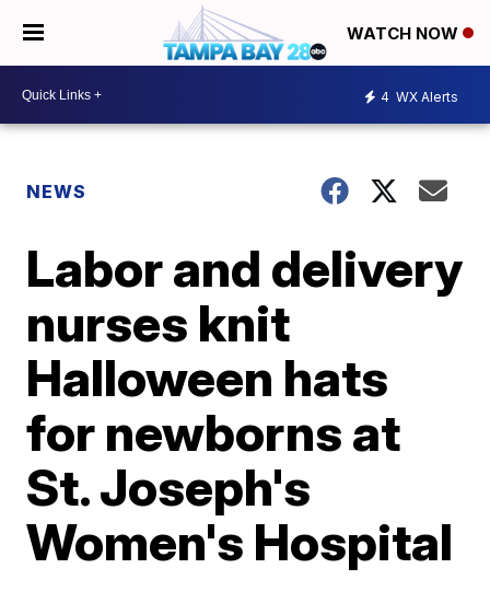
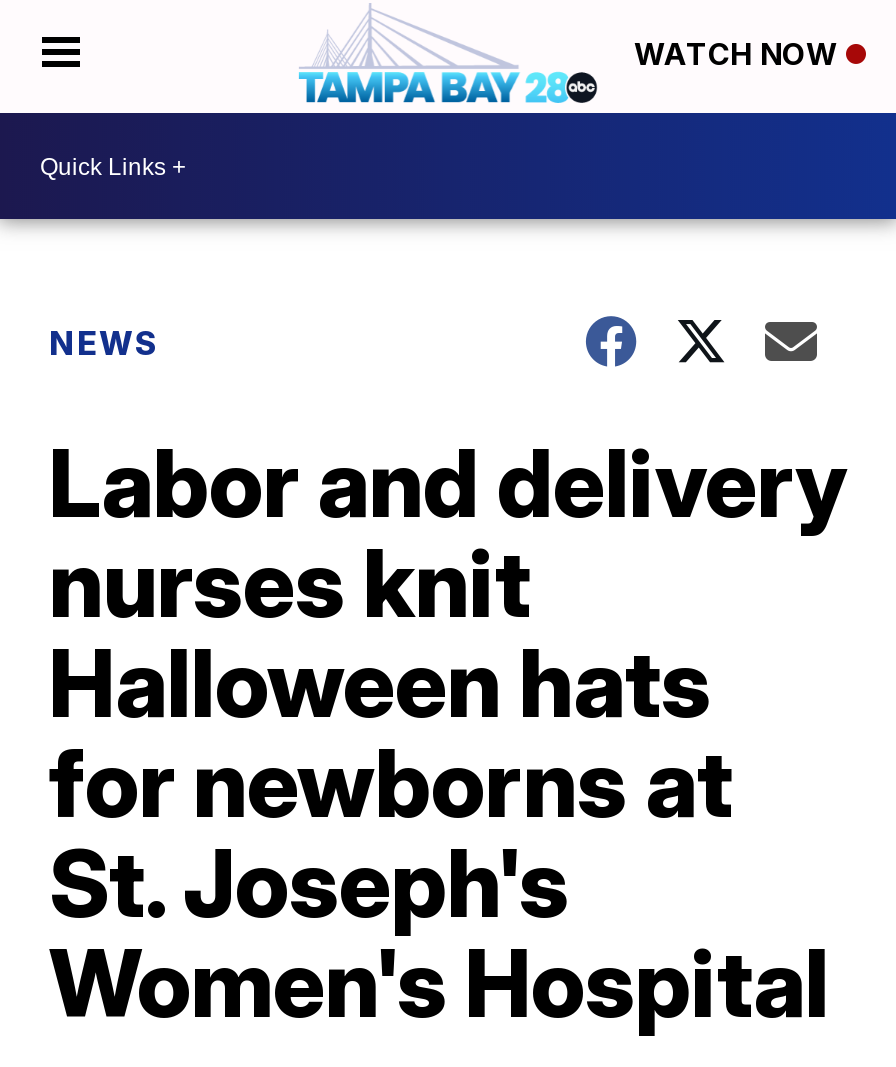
- 4 WX Alerts
